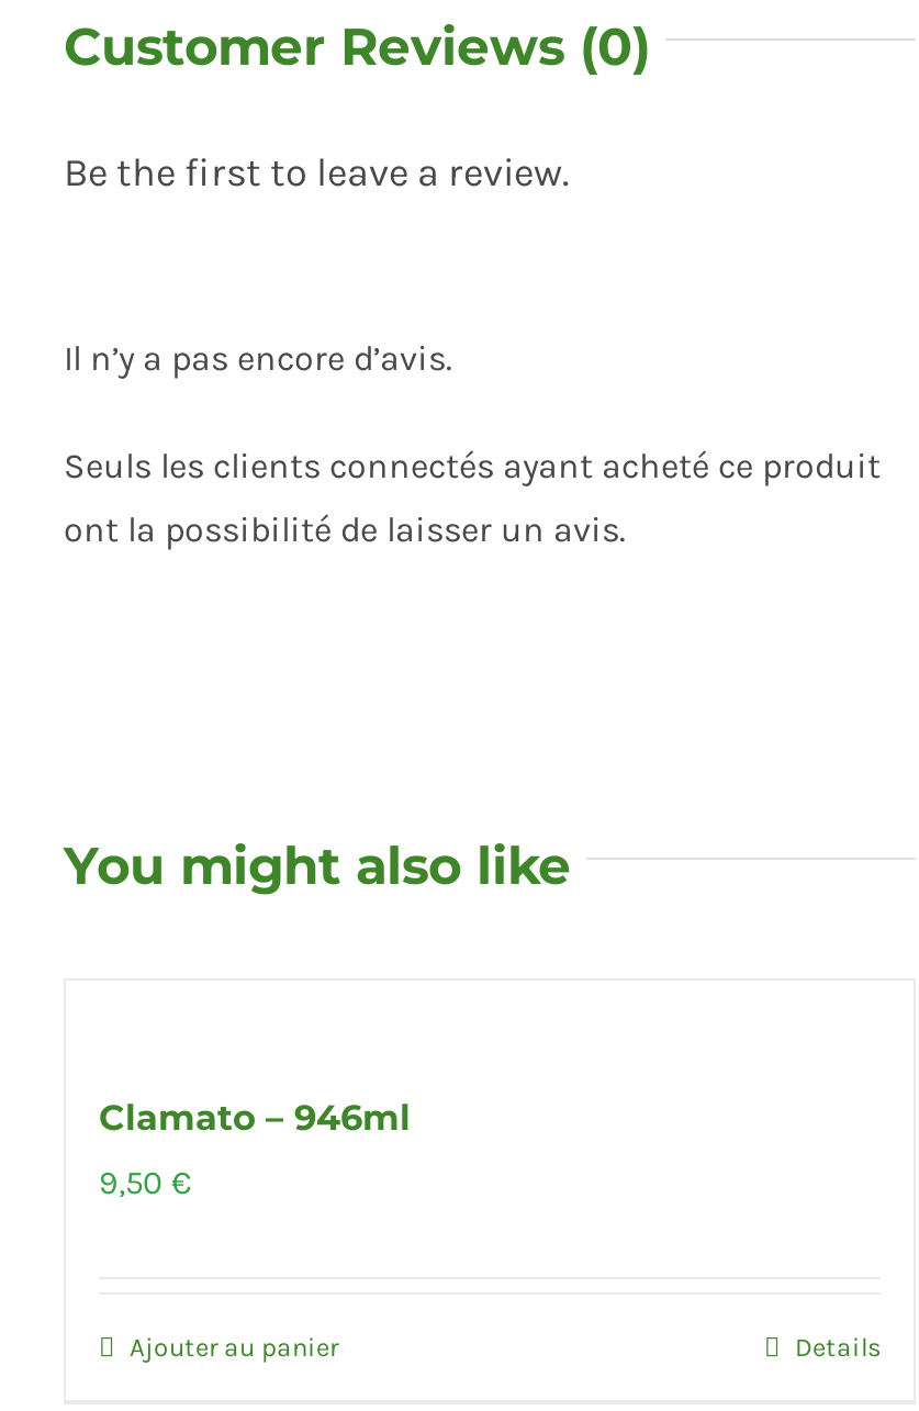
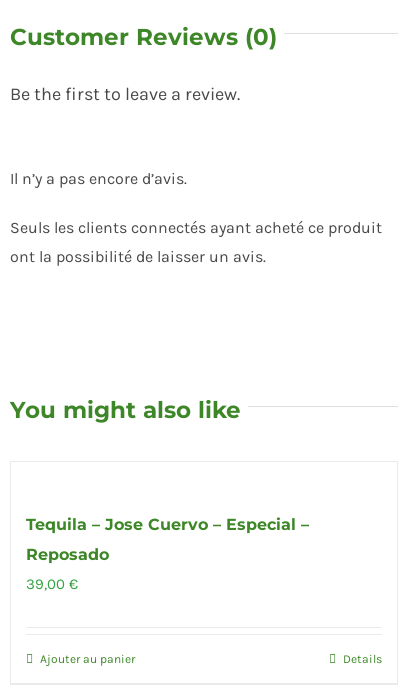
- Clamato – 946ml
- 9,50 €
+ Tequila – Jose Cuervo – Especial –
+ Reposado
+ 39,00 €
